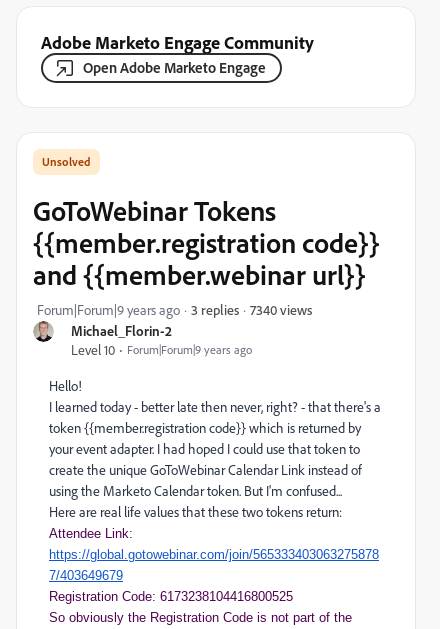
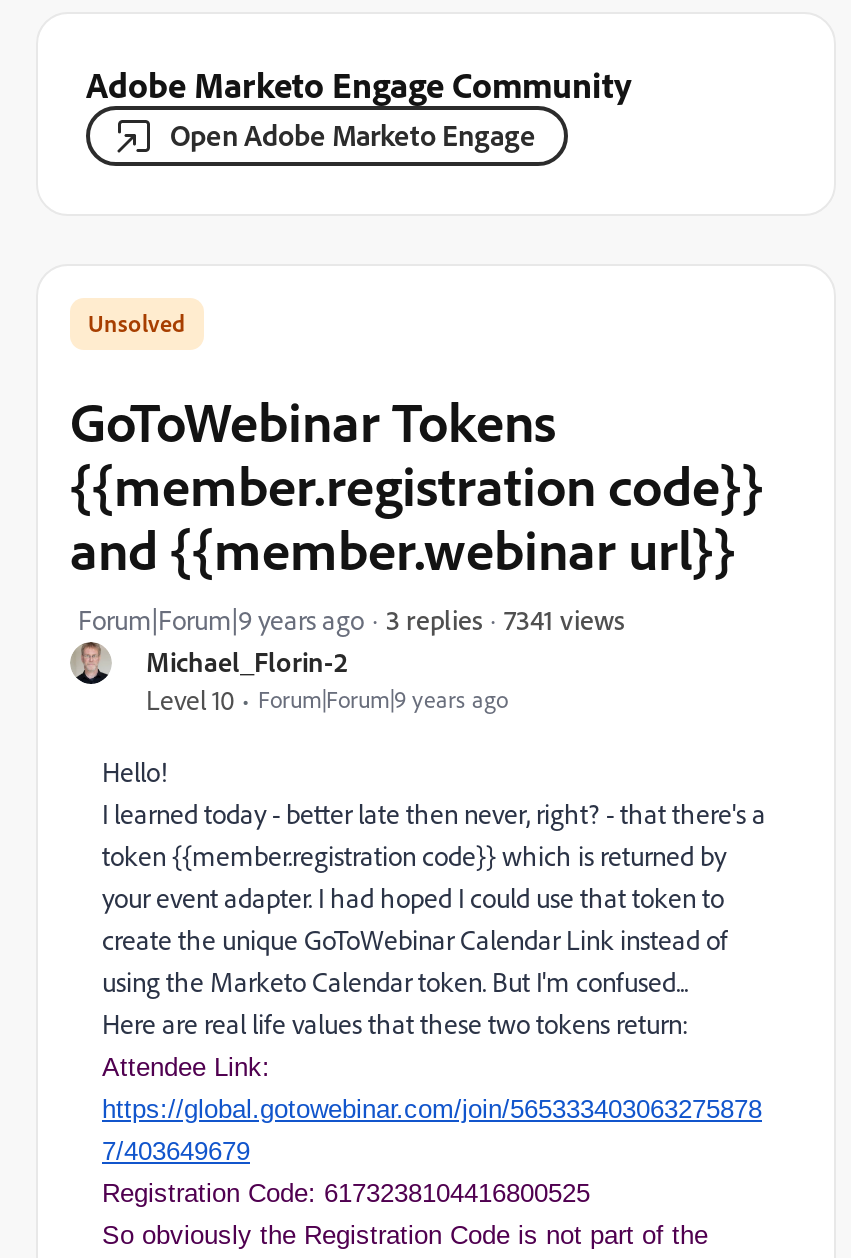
- 7340 views
+ 7341 views
